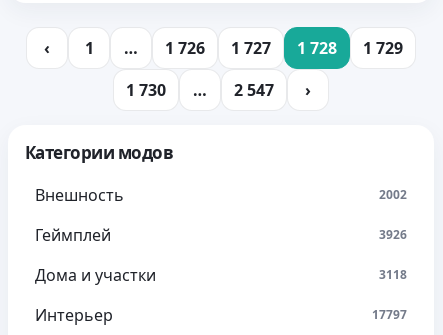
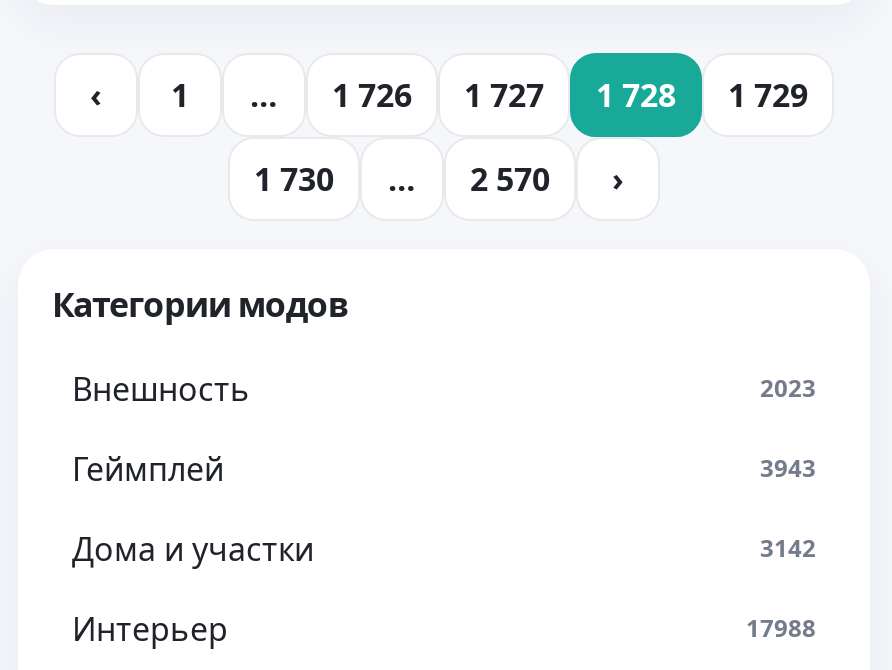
- 2 547
+ 2 570

- 2002
+ 2023

- 3926
+ 3943

- 3118
+ 3142

- 17797
+ 17988
